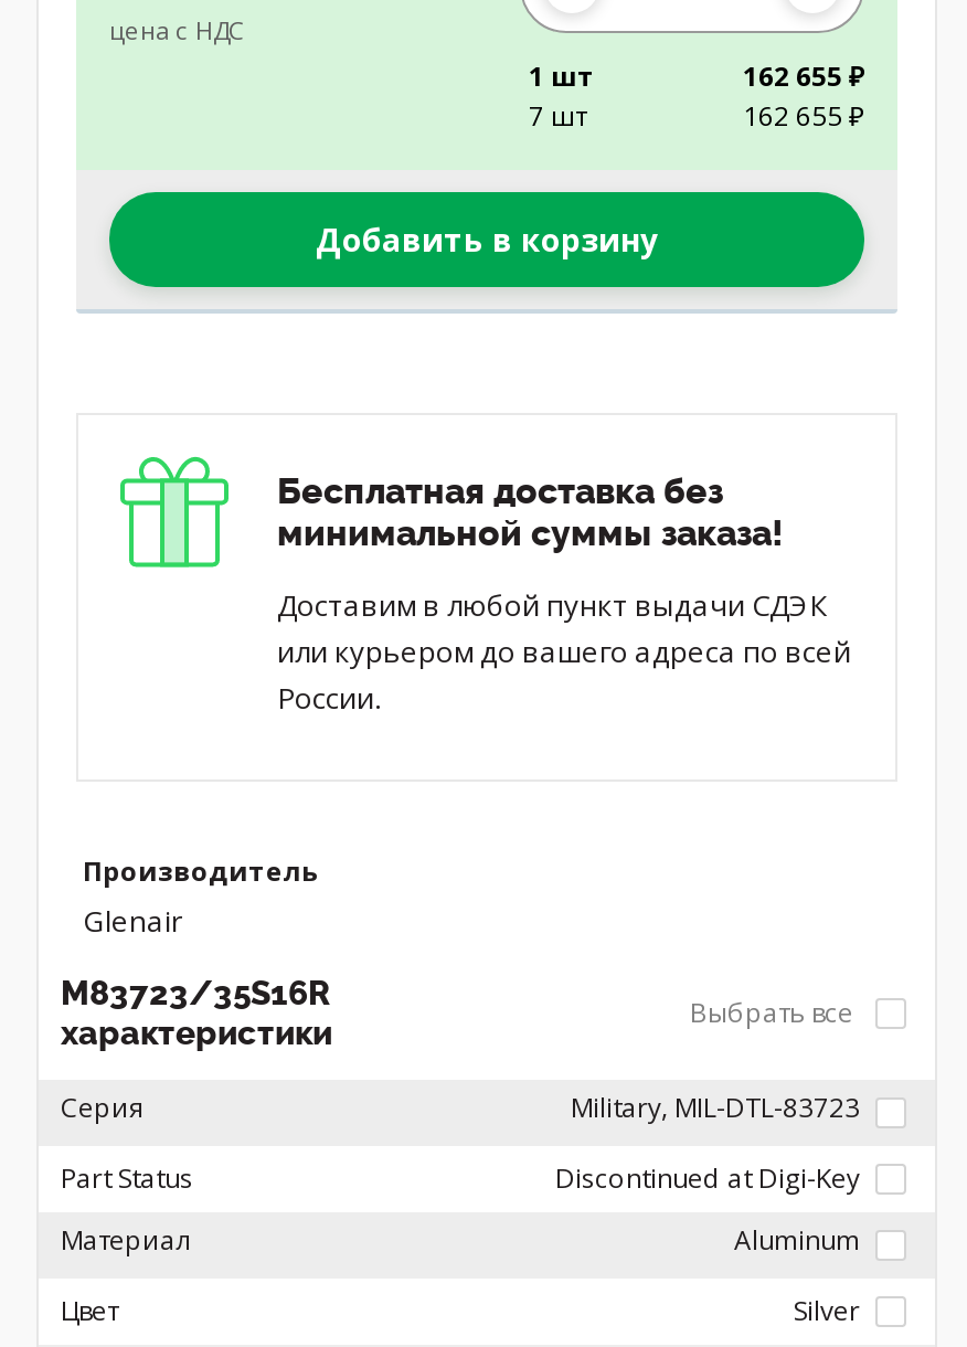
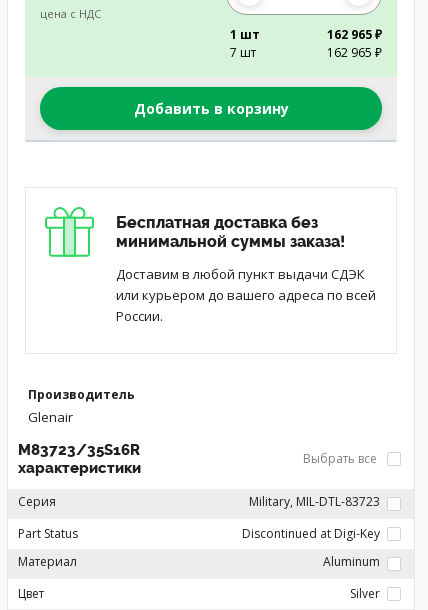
- 162 655 ₽
+ 162 965 ₽

- 162 655 ₽
+ 162 965 ₽
